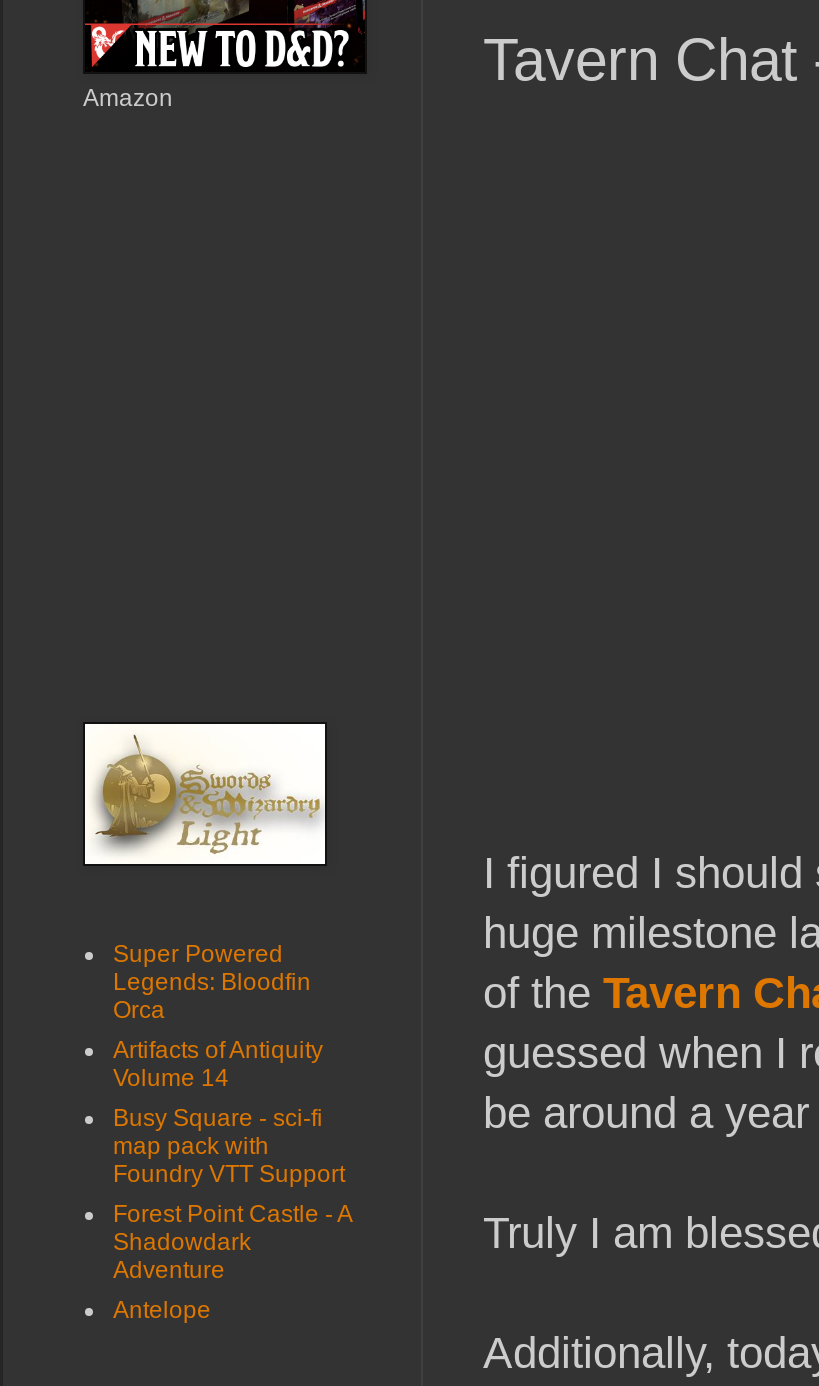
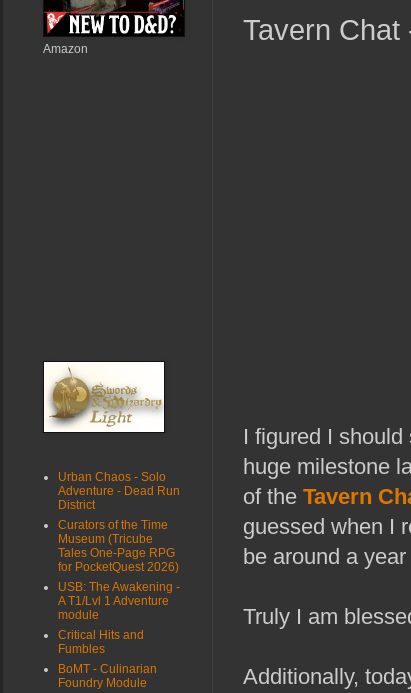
- Super Powered
- Legends: Bloodfin
- Orca
- Artifacts of Antiquity
- Volume 14
- Busy Square - sci-fi
- map pack with
- Foundry VTT Support
- Forest Point Castle - A
- Shadowdark
- Adventure
- Antelope
+ Urban Chaos - Solo
+ Adventure - Dead Run
+ District
+ Curators of the Time
+ Museum (Tricube
+ Tales One-Page RPG
+ for PocketQuest 2026)
+ USB: The Awakening -
+ A T1/Lvl 1 Adventure
+ module
+ Critical Hits and
+ Fumbles
+ BoMT - Culinarian
+ Foundry Module
